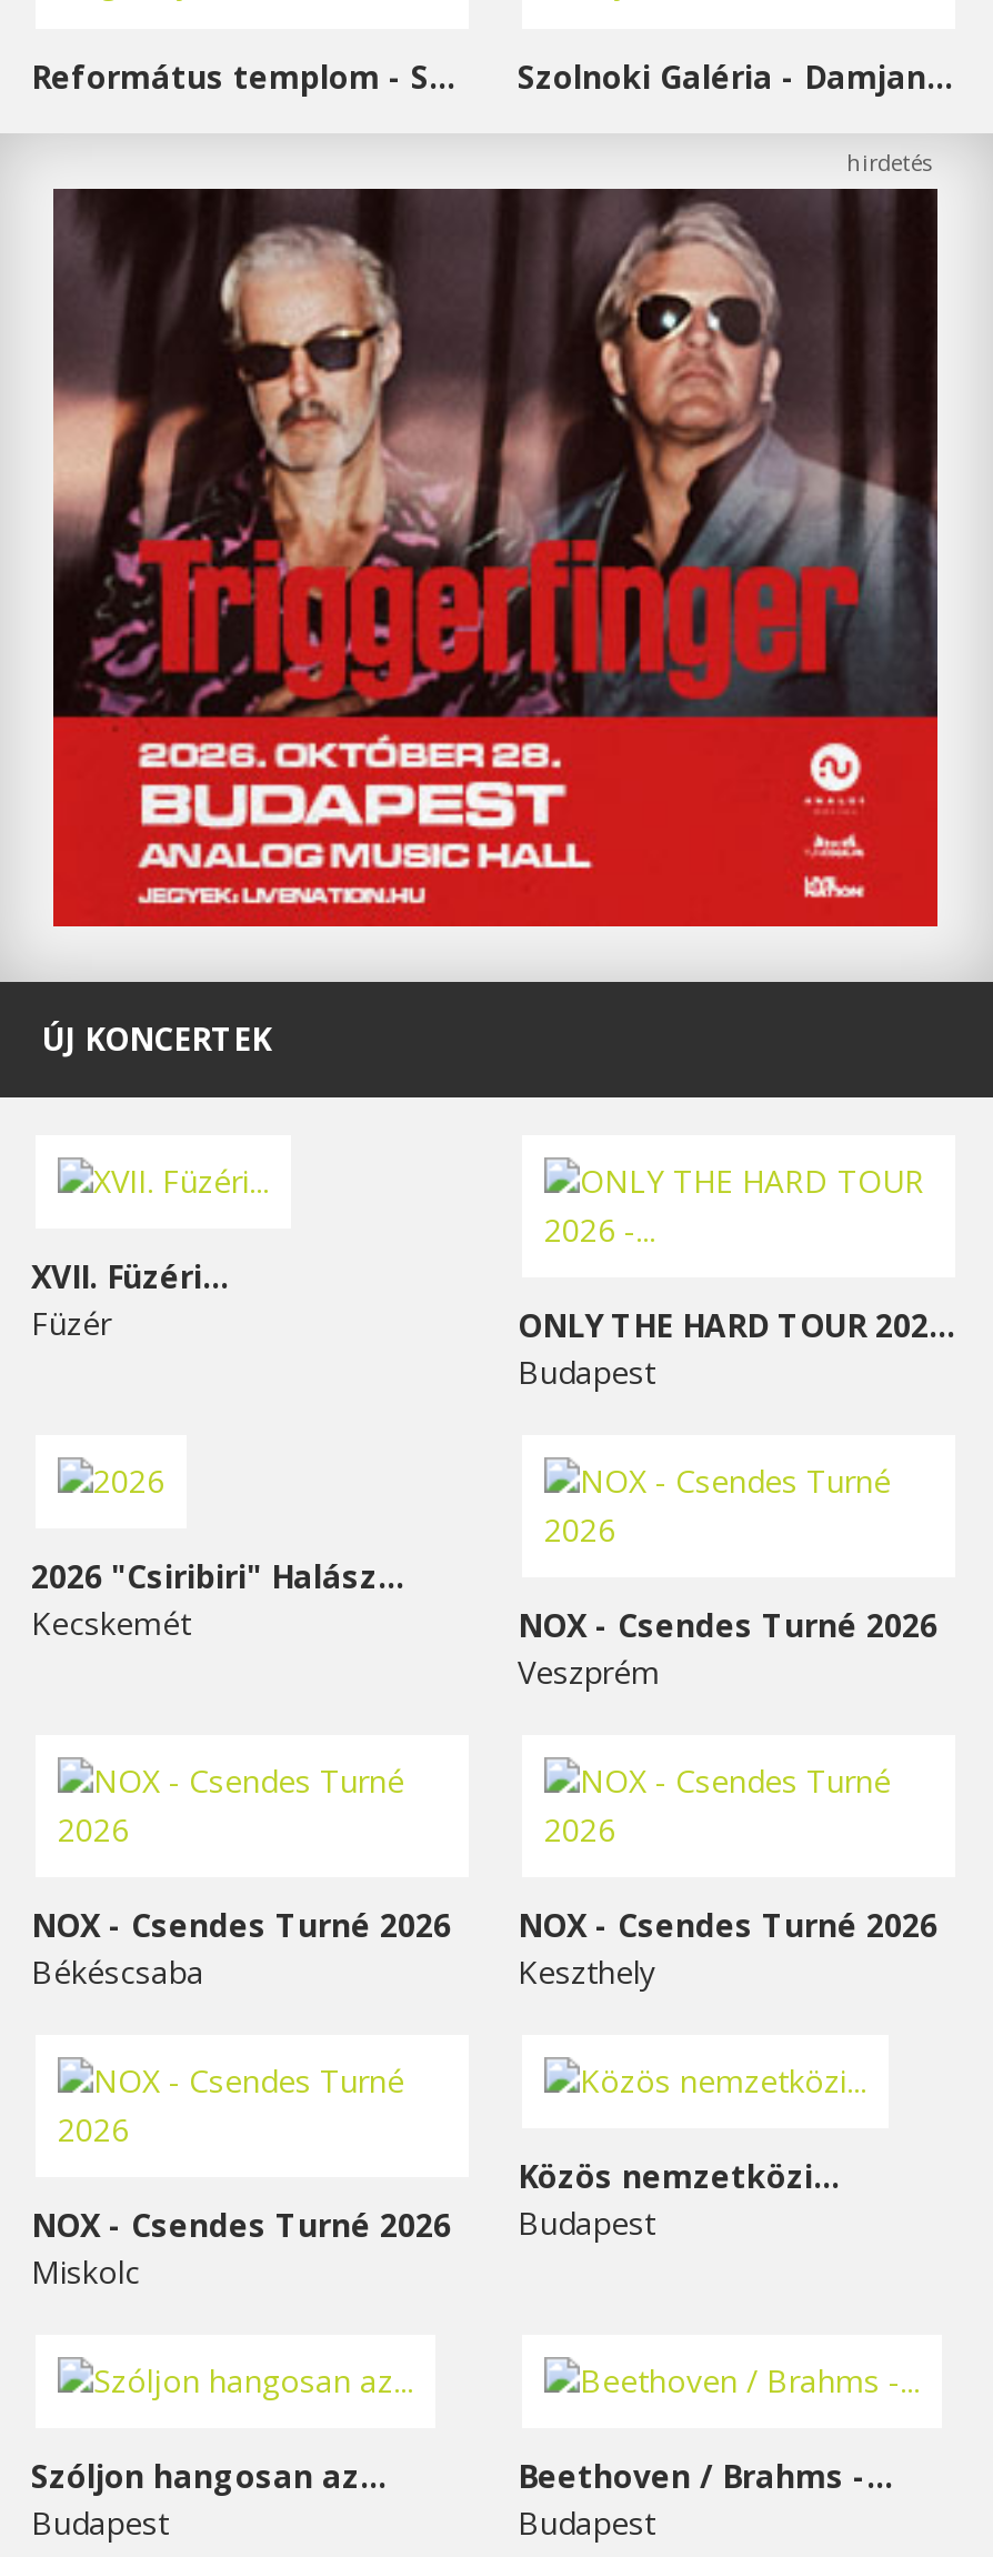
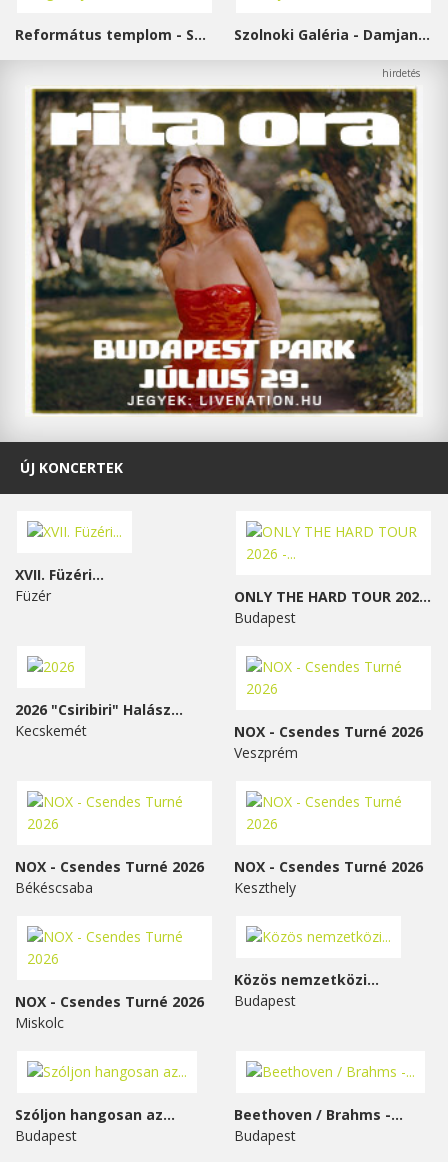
- [image]
+ [image]
